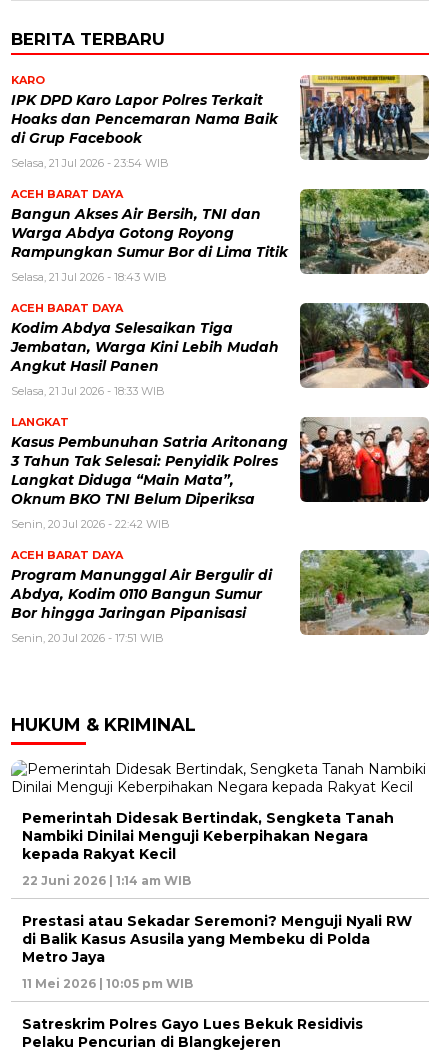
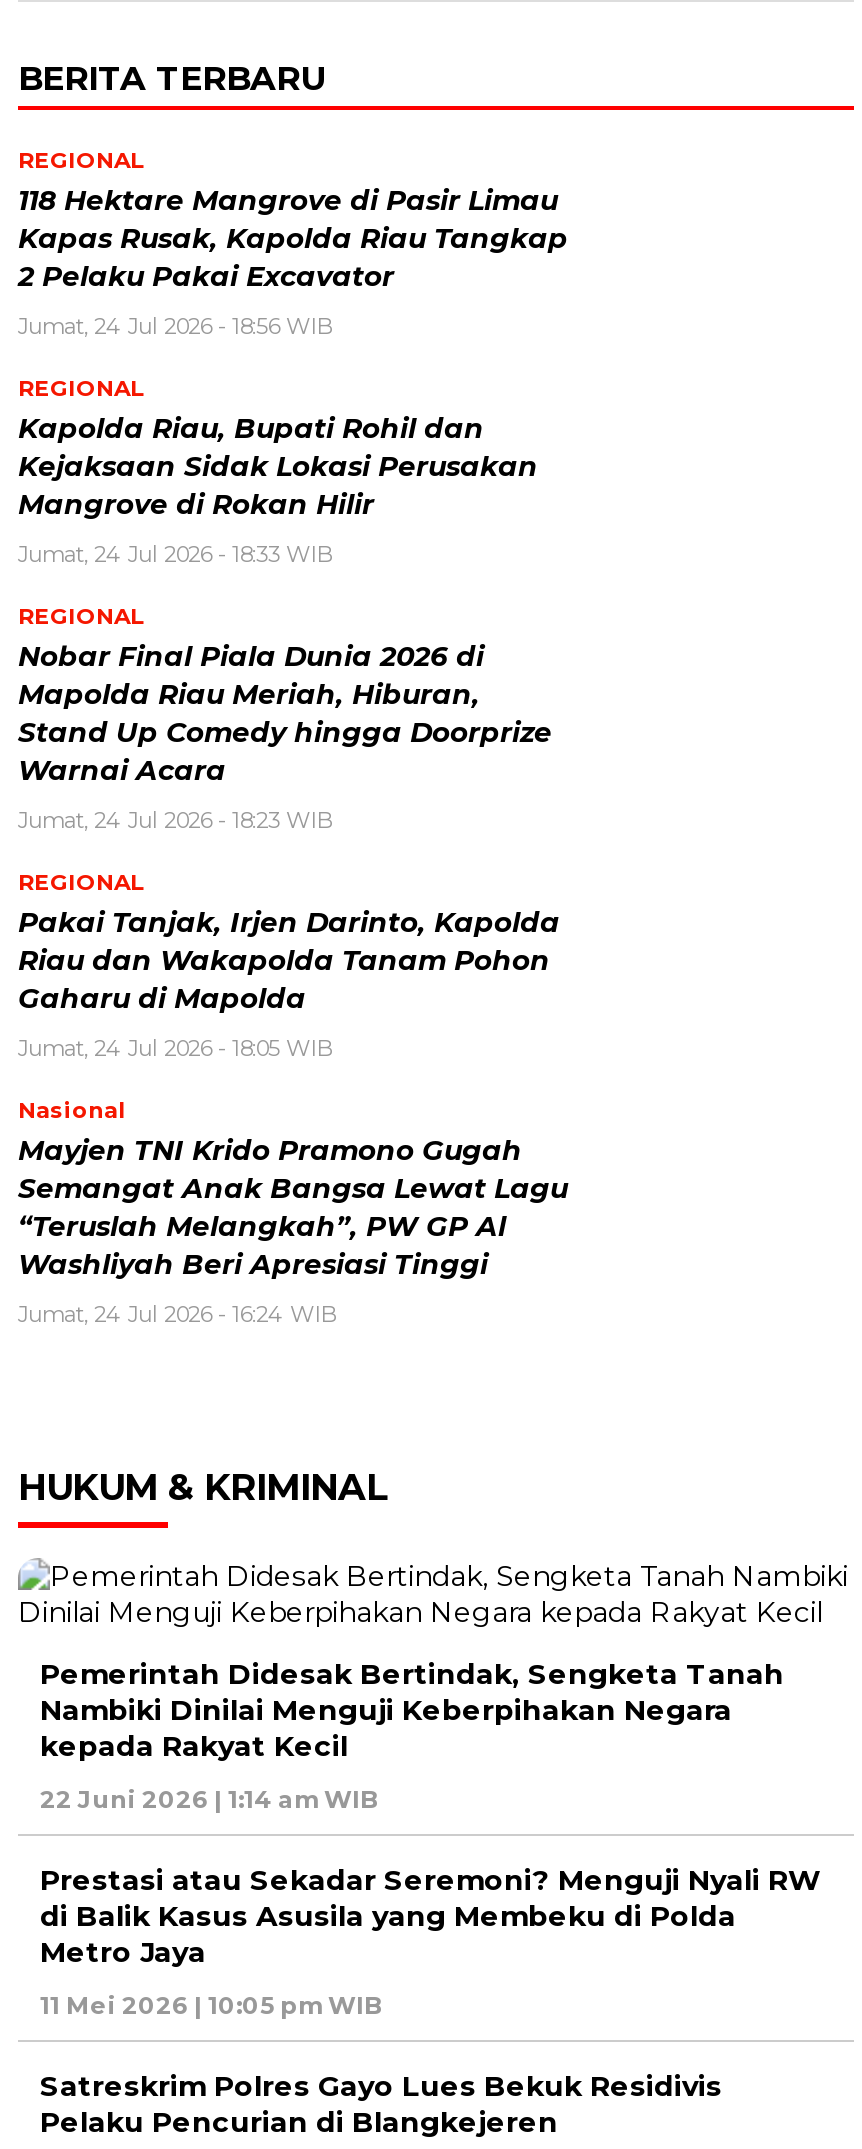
- KARO
- IPK DPD Karo Lapor Polres Terkait
- Hoaks dan Pencemaran Nama Baik
- di Grup Facebook
+ REGIONAL
+ 118 Hektare Mangrove di Pasir Limau
+ Kapas Rusak, Kapolda Riau Tangkap
+ 2 Pelaku Pakai Excavator

- [image]

- Selasa, 21 Jul 2026 - 23:54 WIB
+ Jumat, 24 Jul 2026 - 18:56 WIB

- ACEH BARAT DAYA
- Bangun Akses Air Bersih, TNI dan
- Warga Abdya Gotong Royong
- Rampungkan Sumur Bor di Lima Titik
+ REGIONAL
+ Kapolda Riau, Bupati Rohil dan
+ Kejaksaan Sidak Lokasi Perusakan
+ Mangrove di Rokan Hilir

- [image]

- Selasa, 21 Jul 2026 - 18:43 WIB
+ Jumat, 24 Jul 2026 - 18:33 WIB

- ACEH BARAT DAYA
- Kodim Abdya Selesaikan Tiga
- Jembatan, Warga Kini Lebih Mudah
- Angkut Hasil Panen
+ REGIONAL
+ Nobar Final Piala Dunia 2026 di
+ Mapolda Riau Meriah, Hiburan,
+ Stand Up Comedy hingga Doorprize
+ Warnai Acara

- [image]

- Selasa, 21 Jul 2026 - 18:33 WIB
+ Jumat, 24 Jul 2026 - 18:23 WIB

- LANGKAT
- Kasus Pembunuhan Satria Aritonang
- 3 Tahun Tak Selesai: Penyidik Polres
- Langkat Diduga “Main Mata”,
- Oknum BKO TNI Belum Diperiksa
+ REGIONAL
+ Pakai Tanjak, Irjen Darinto, Kapolda
+ Riau dan Wakapolda Tanam Pohon
+ Gaharu di Mapolda

- [image]

- Senin, 20 Jul 2026 - 22:42 WIB
+ Jumat, 24 Jul 2026 - 18:05 WIB

- ACEH BARAT DAYA
- Program Manunggal Air Bergulir di
- Abdya, Kodim 0110 Bangun Sumur
- Bor hingga Jaringan Pipanisasi
+ Nasional
+ Mayjen TNI Krido Pramono Gugah
+ Semangat Anak Bangsa Lewat Lagu
+ “Teruslah Melangkah”, PW GP Al
+ Washliyah Beri Apresiasi Tinggi

- [image]

- Senin, 20 Jul 2026 - 17:51 WIB
+ Jumat, 24 Jul 2026 - 16:24 WIB
